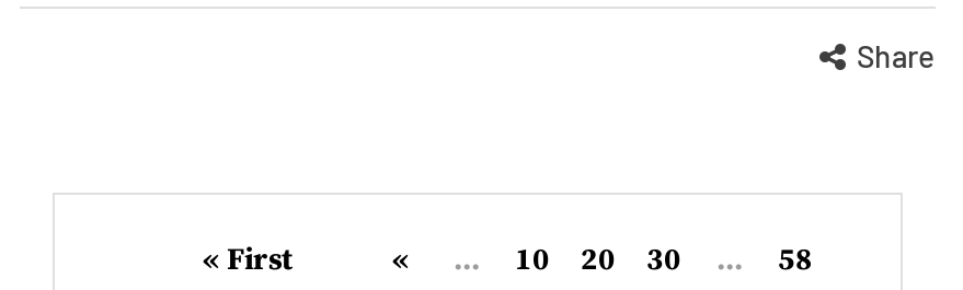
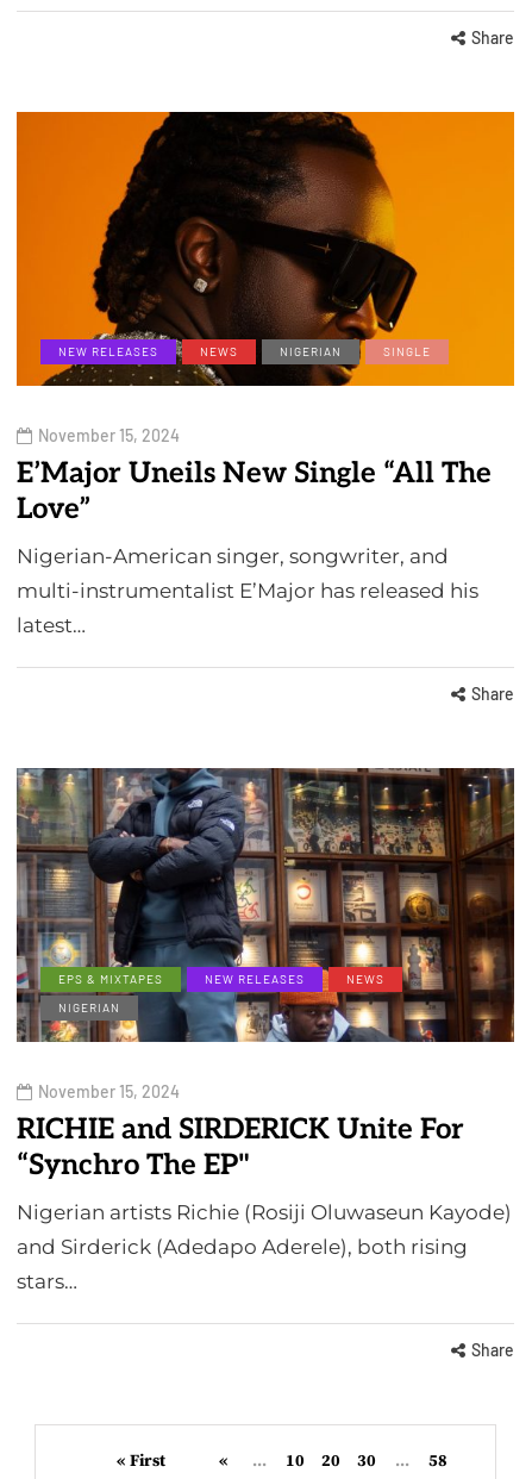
+ [image]
+ NEW RELEASES
+ NEWS
+ NIGERIAN
+ SINGLE

+ [image]
+ EPS & MIXTAPES
+ NEW RELEASES
+ NEWS
+ NIGERIAN

+ November 15, 2024
+ E’Major Uneils New Single “All The
+ Love”
+ Nigerian-American singer, songwriter, and
+ multi-instrumentalist E’Major has released his
+ latest…
+ Share

+ November 15, 2024
+ RICHIE and SIRDERICK Unite For
+ “Synchro The EP"
+ Nigerian artists Richie (Rosiji Oluwaseun Kayode)
+ and Sirderick (Adedapo Aderele), both rising
+ stars…
+ Share
